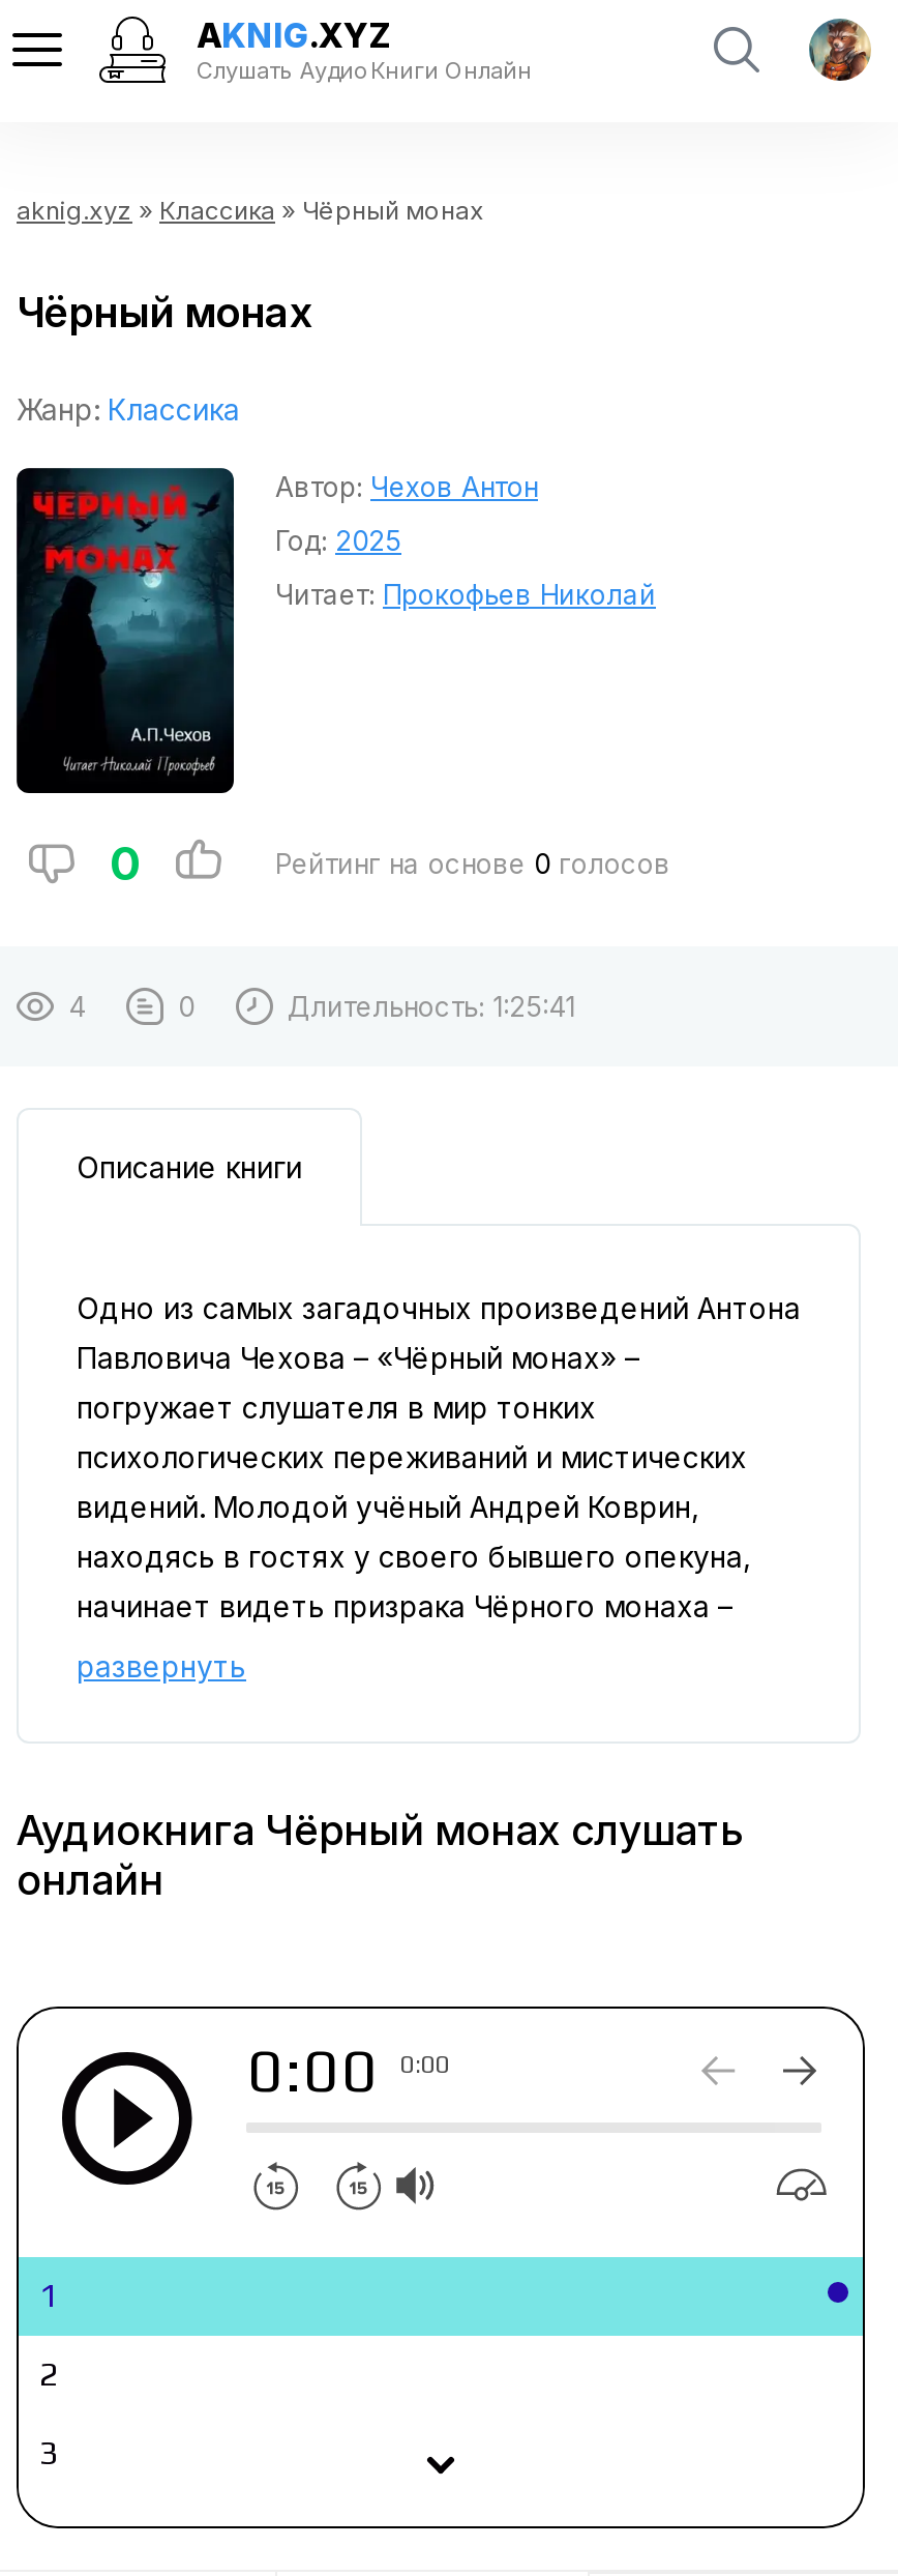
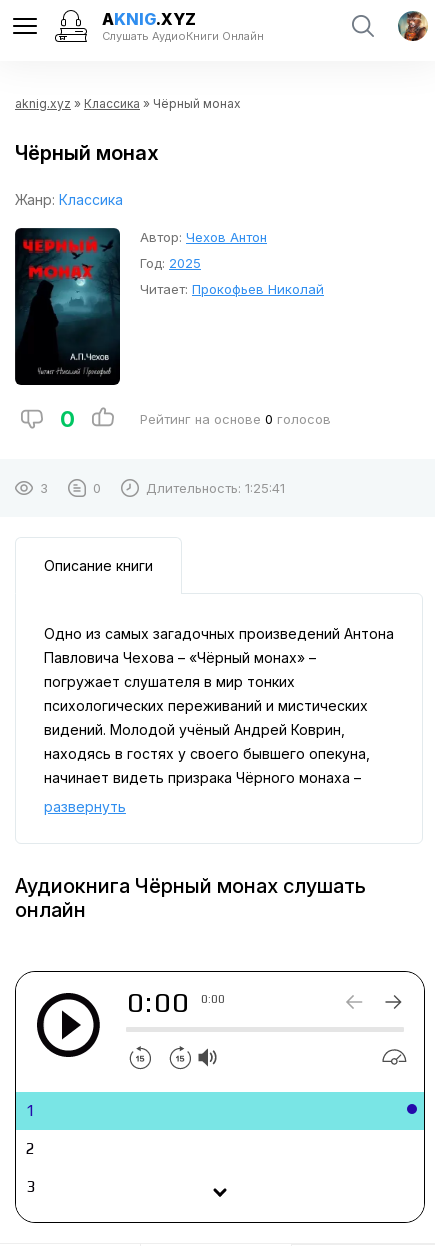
- 4
+ 3
